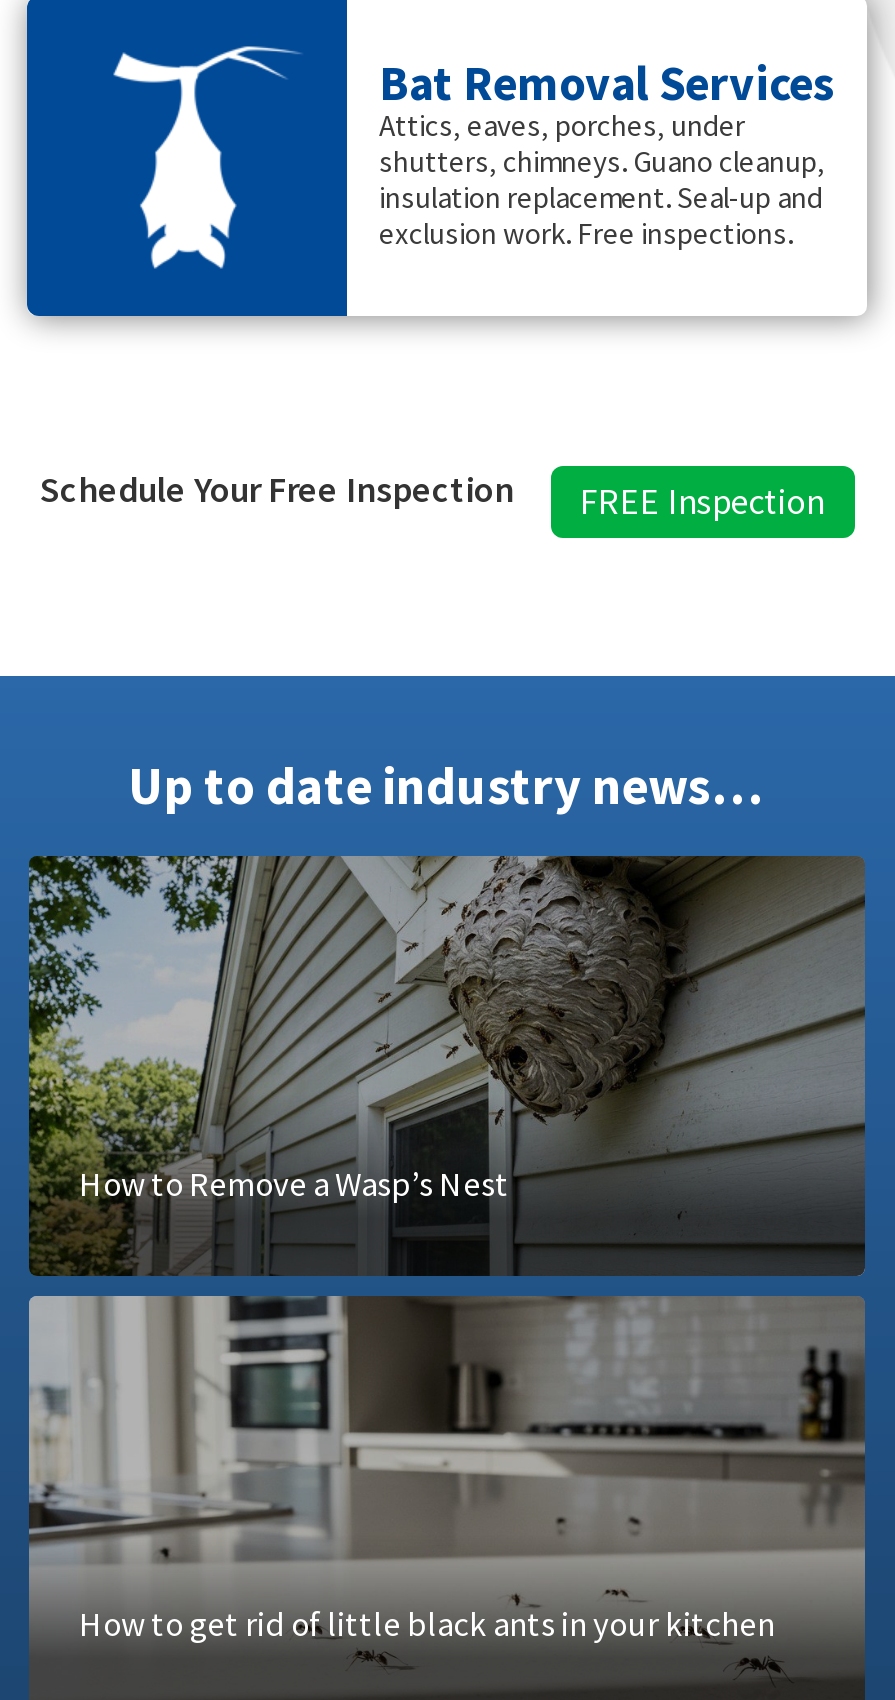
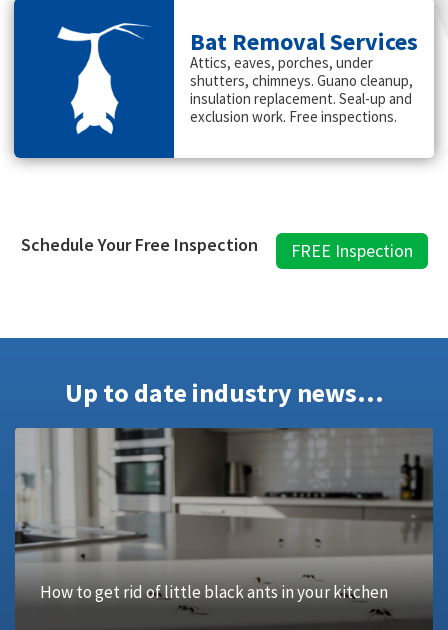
- [image]
- How to Remove a Wasp’s Nest
